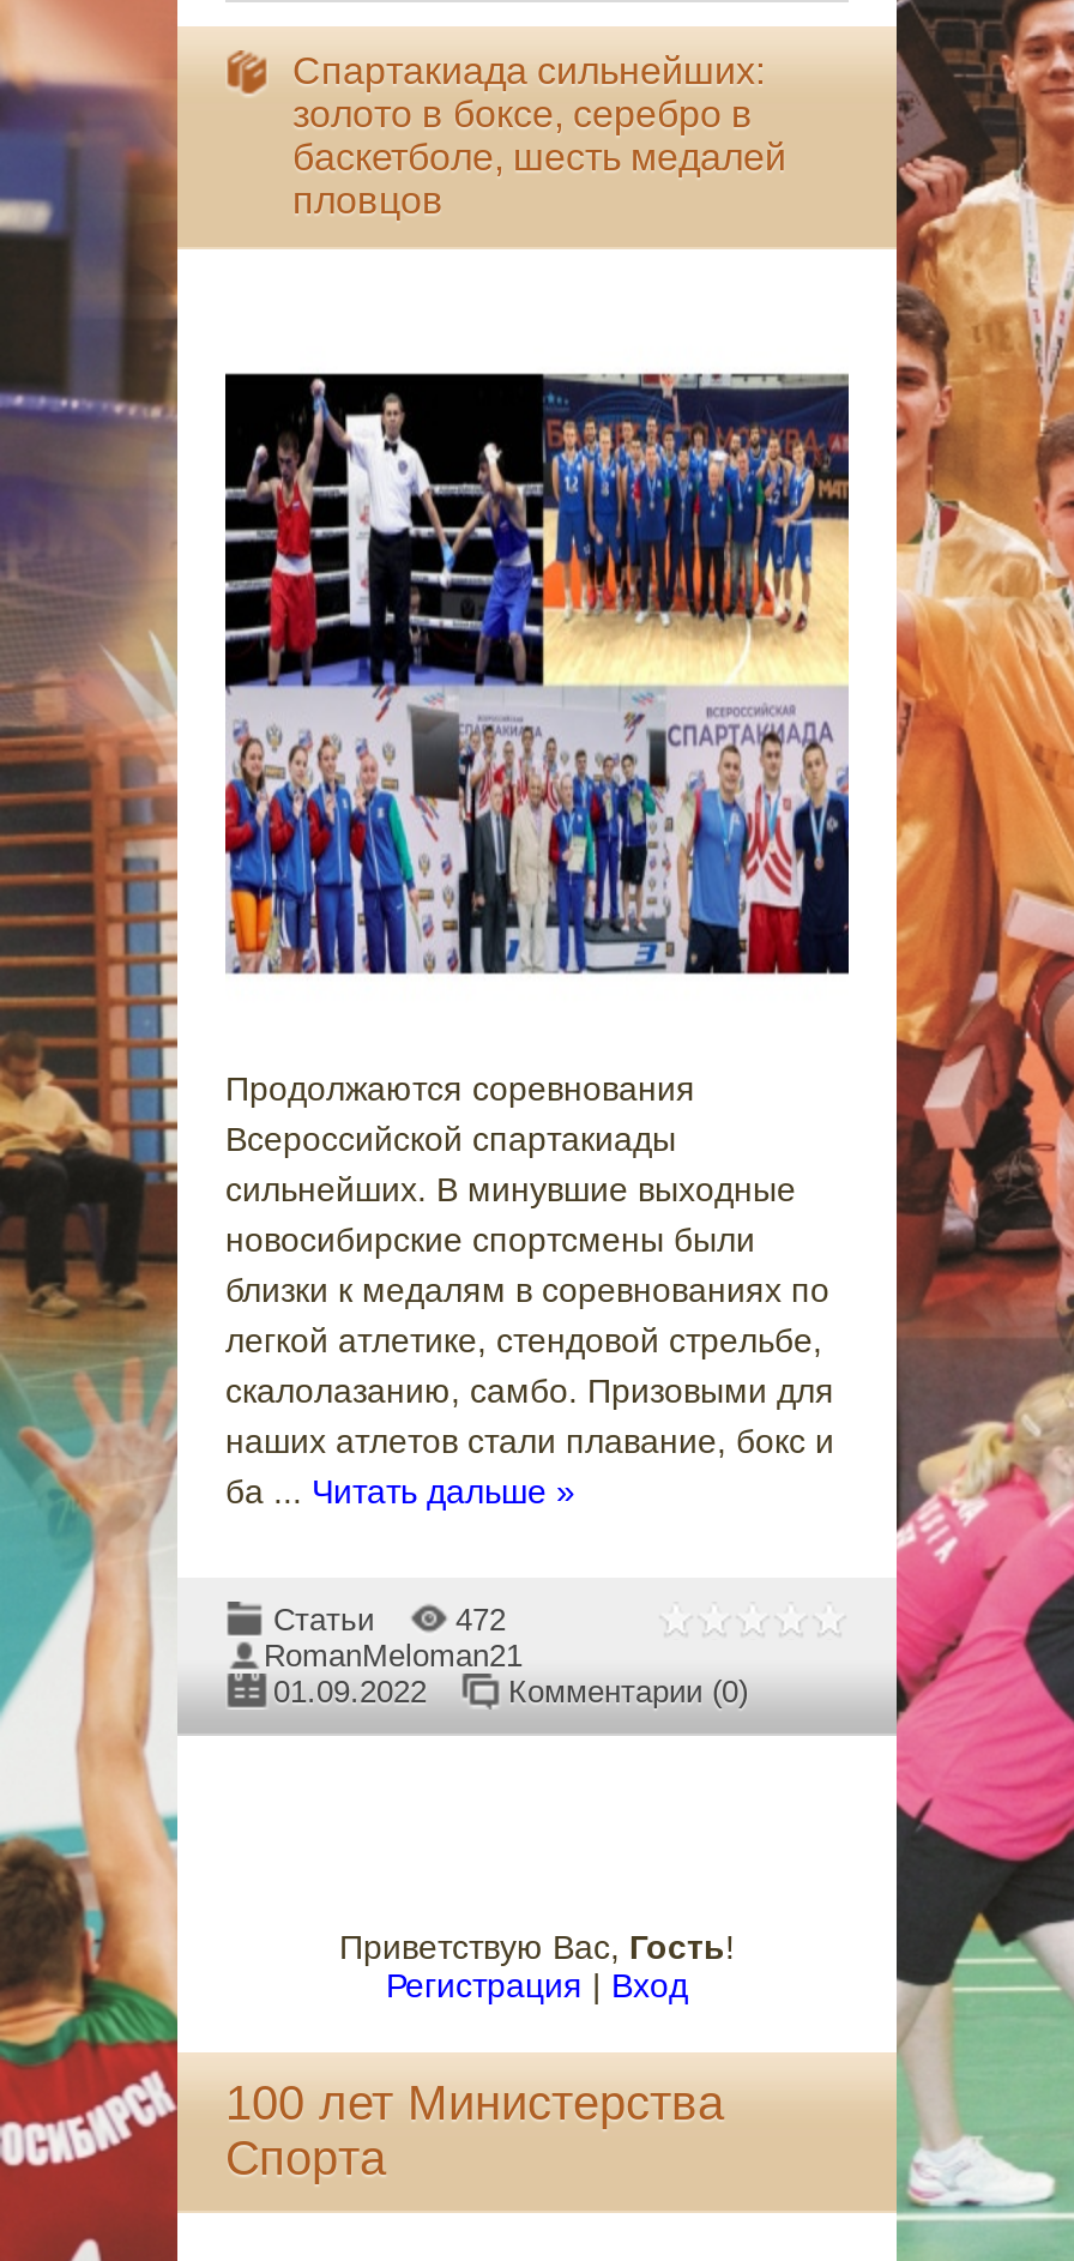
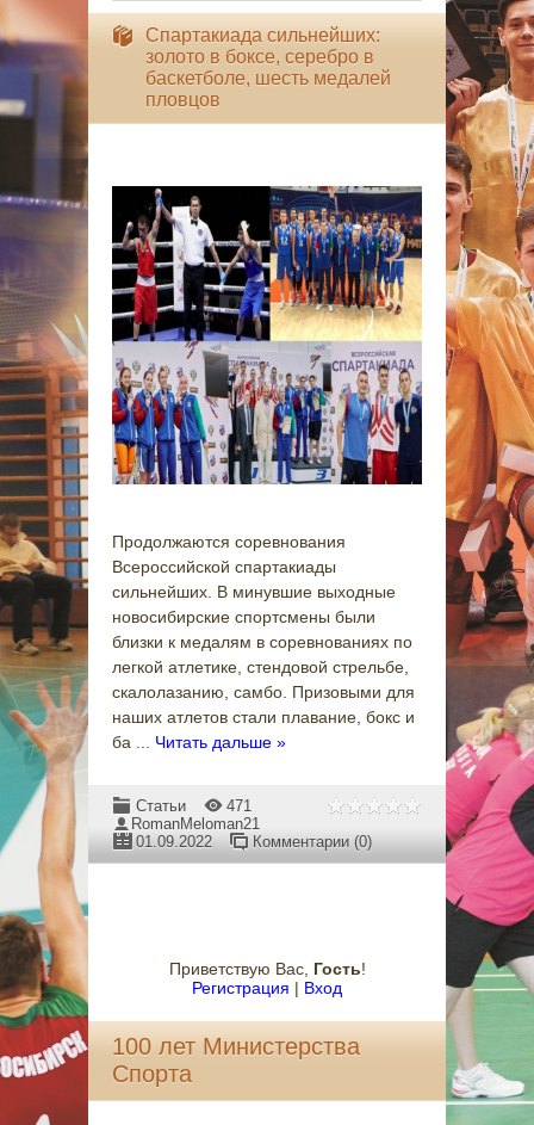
- 472
+ 471
